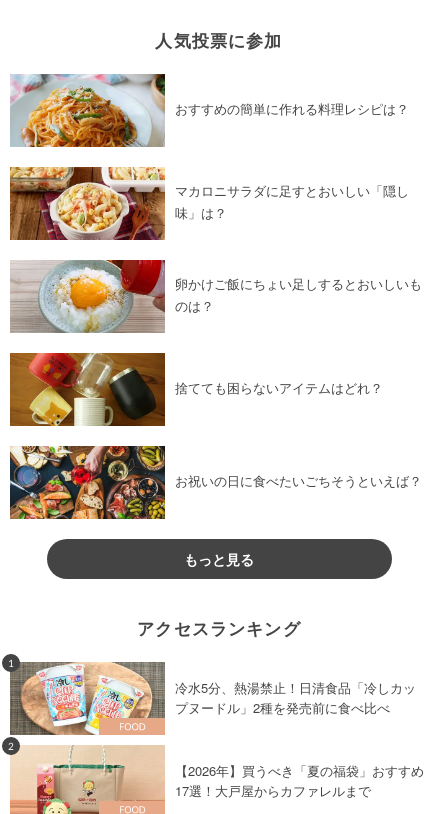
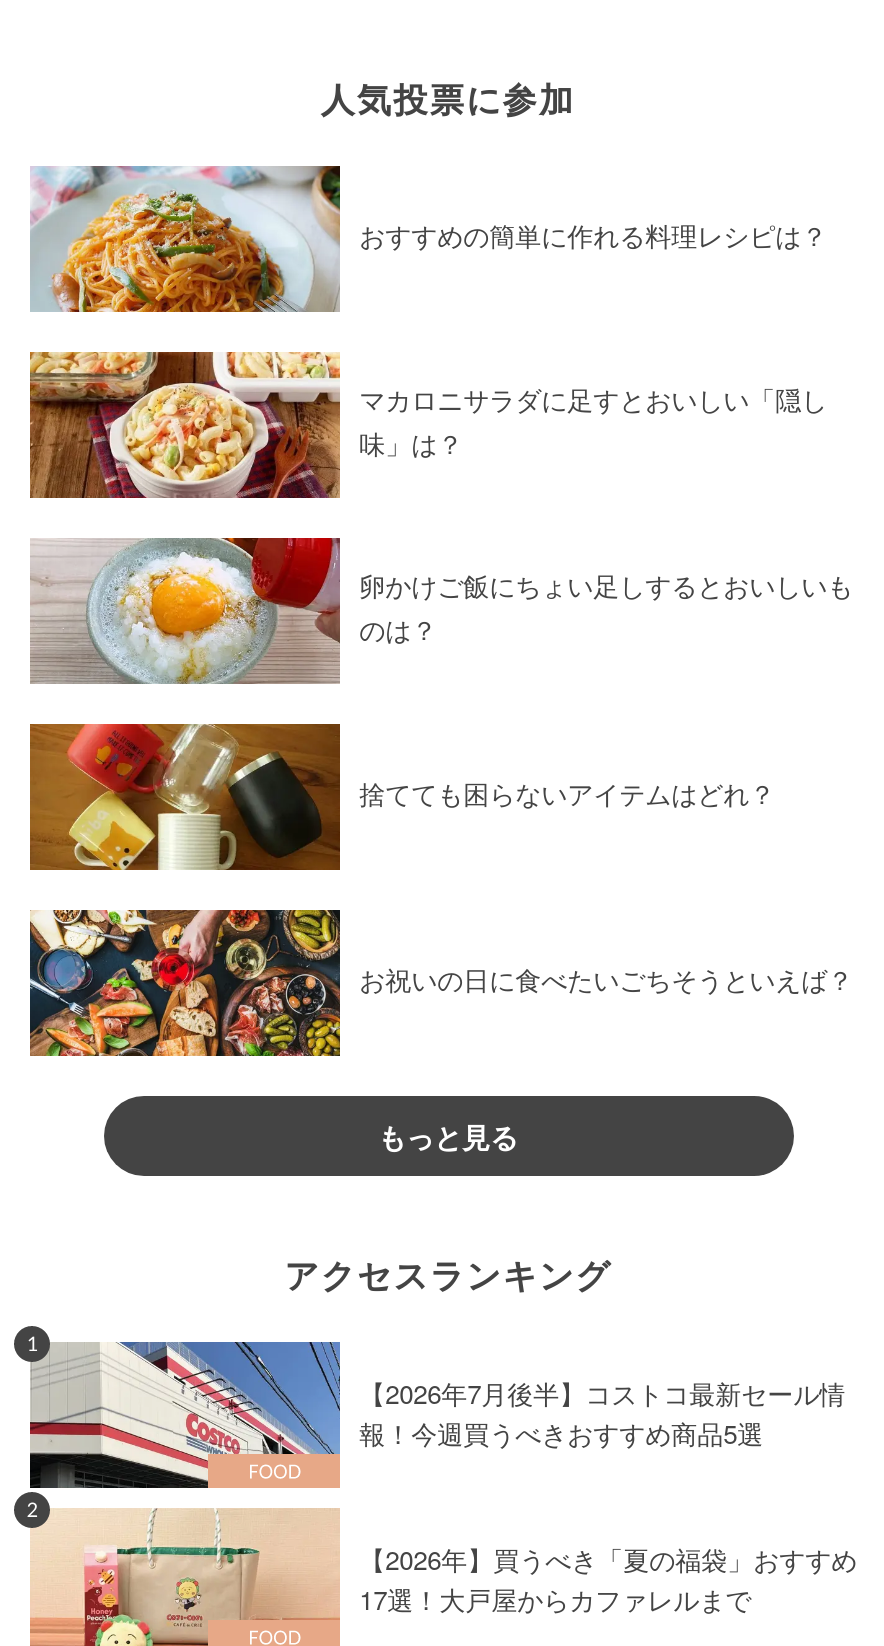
- [image]
- 冷水5分、熱湯禁止！日清食品「冷しカッ
- プヌードル」2種を発売前に食べ比べ
+ [image]
+ 【2026年7月後半】コストコ最新セール情
+ 報！今週買うべきおすすめ商品5選
